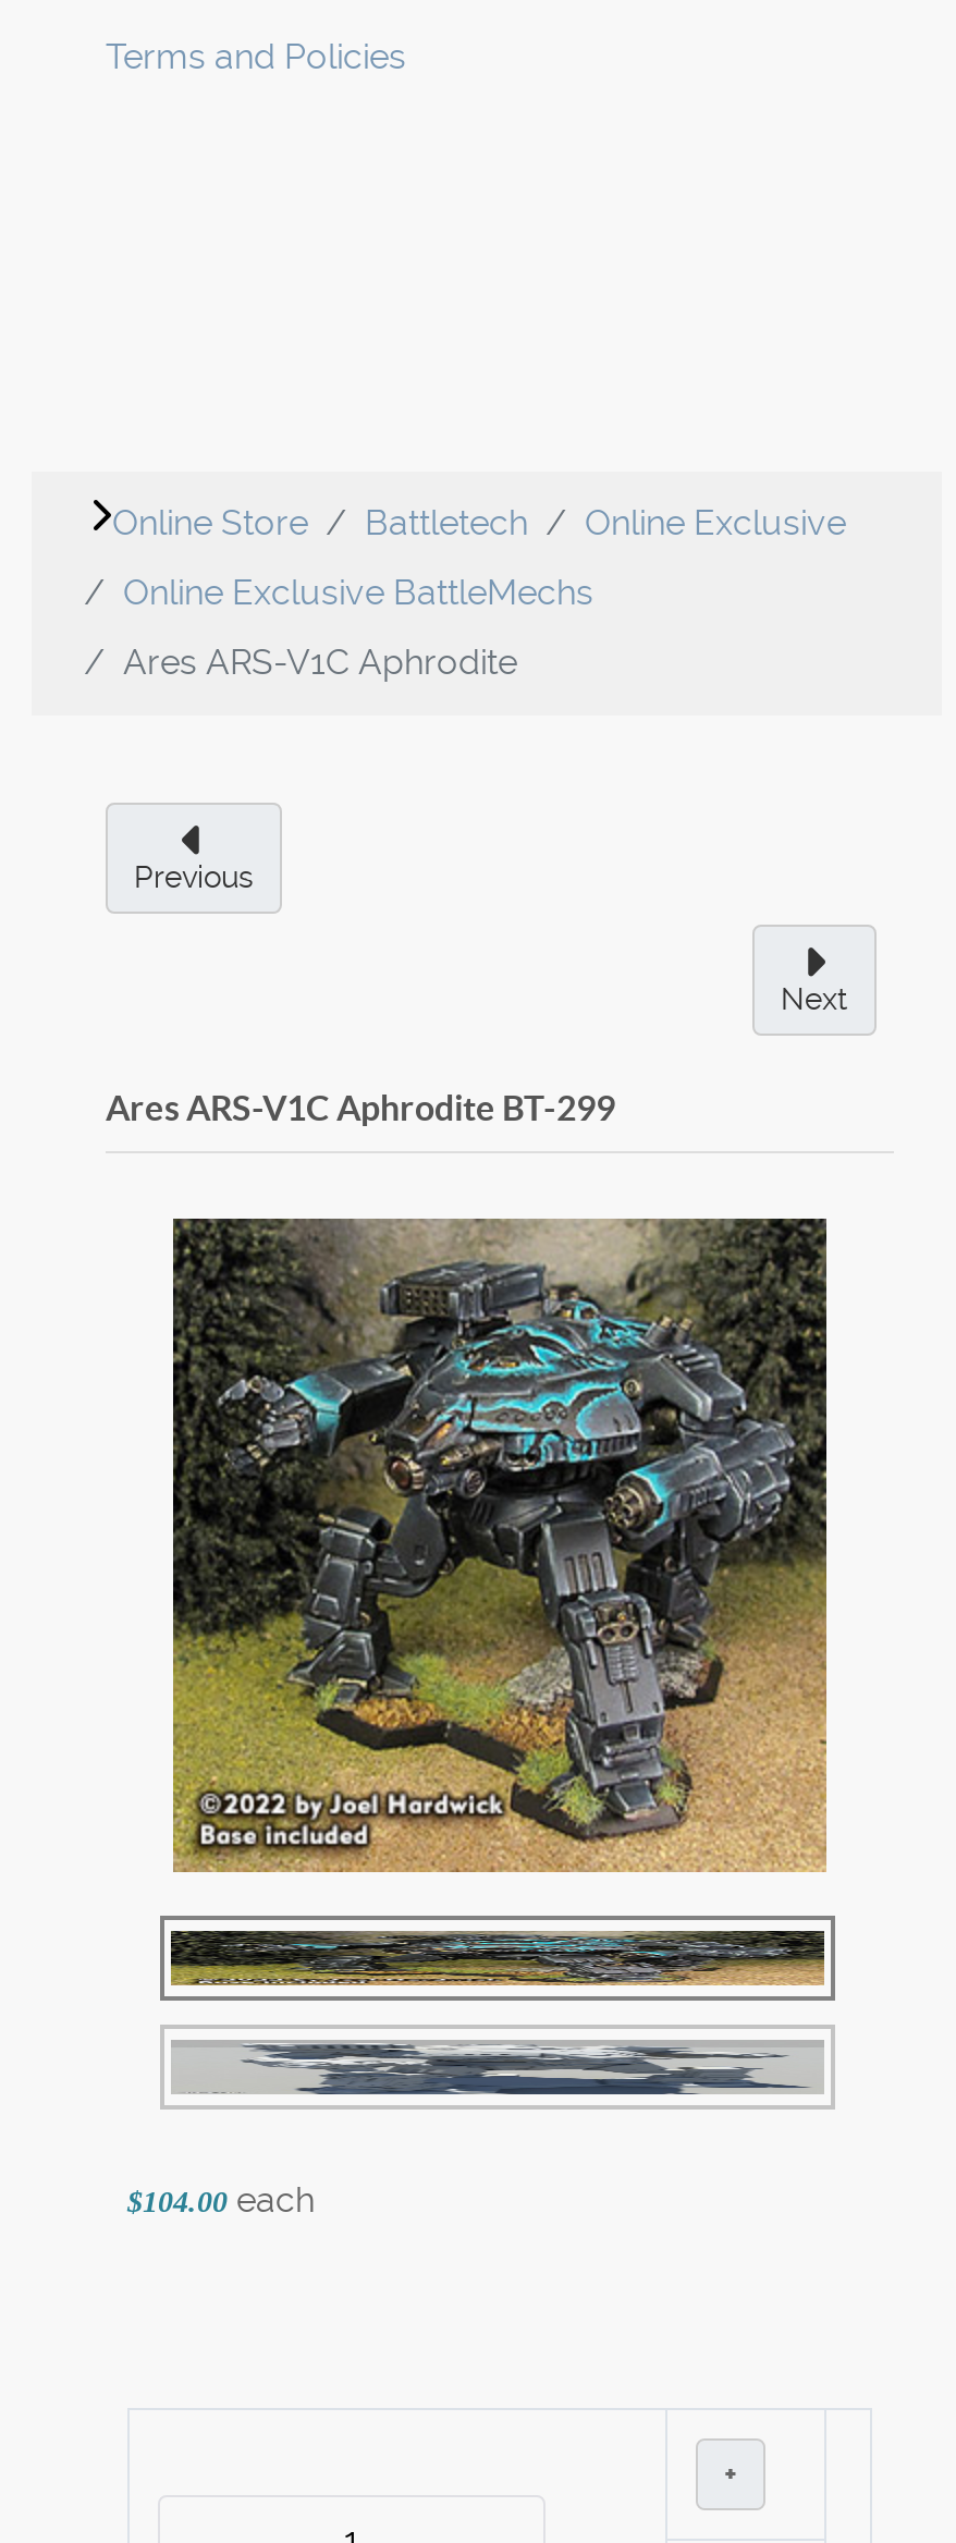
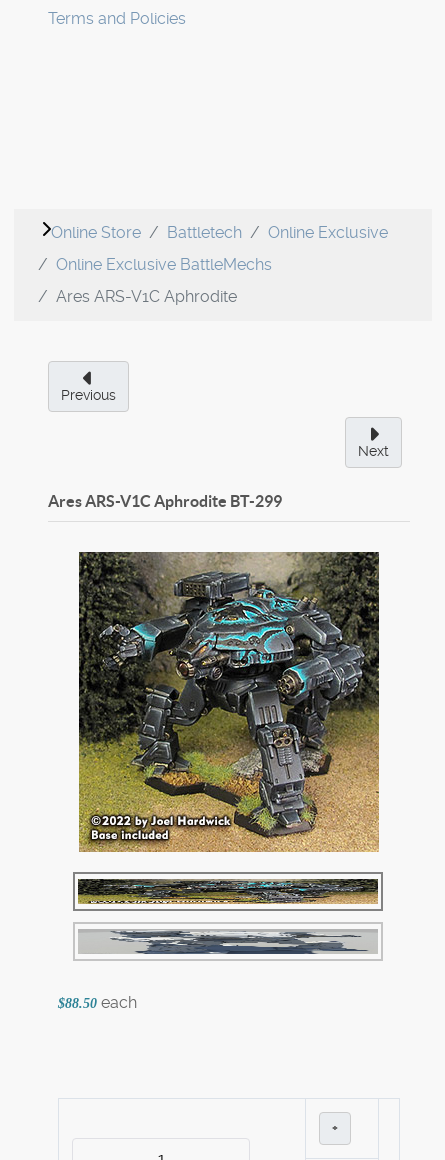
- $104.00 each
+ $88.50 each
